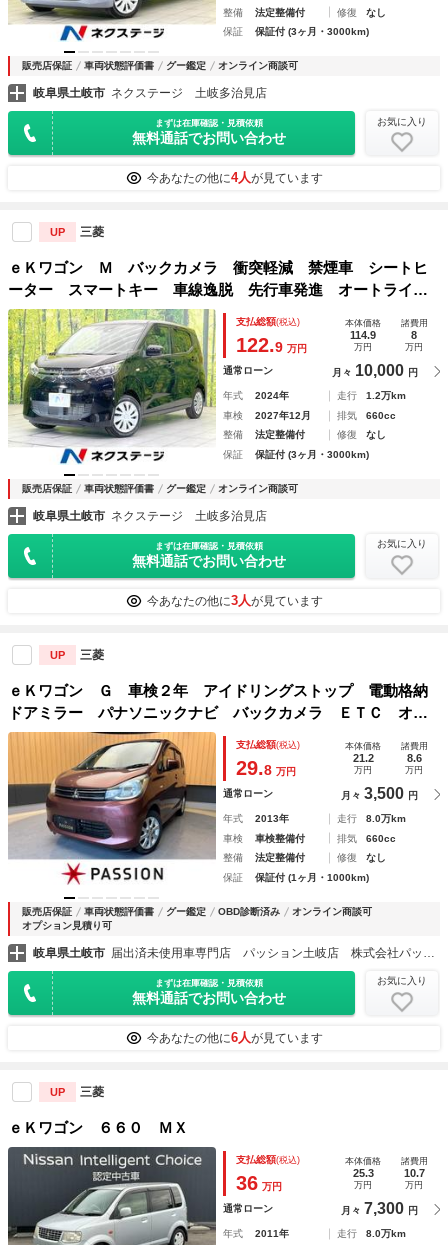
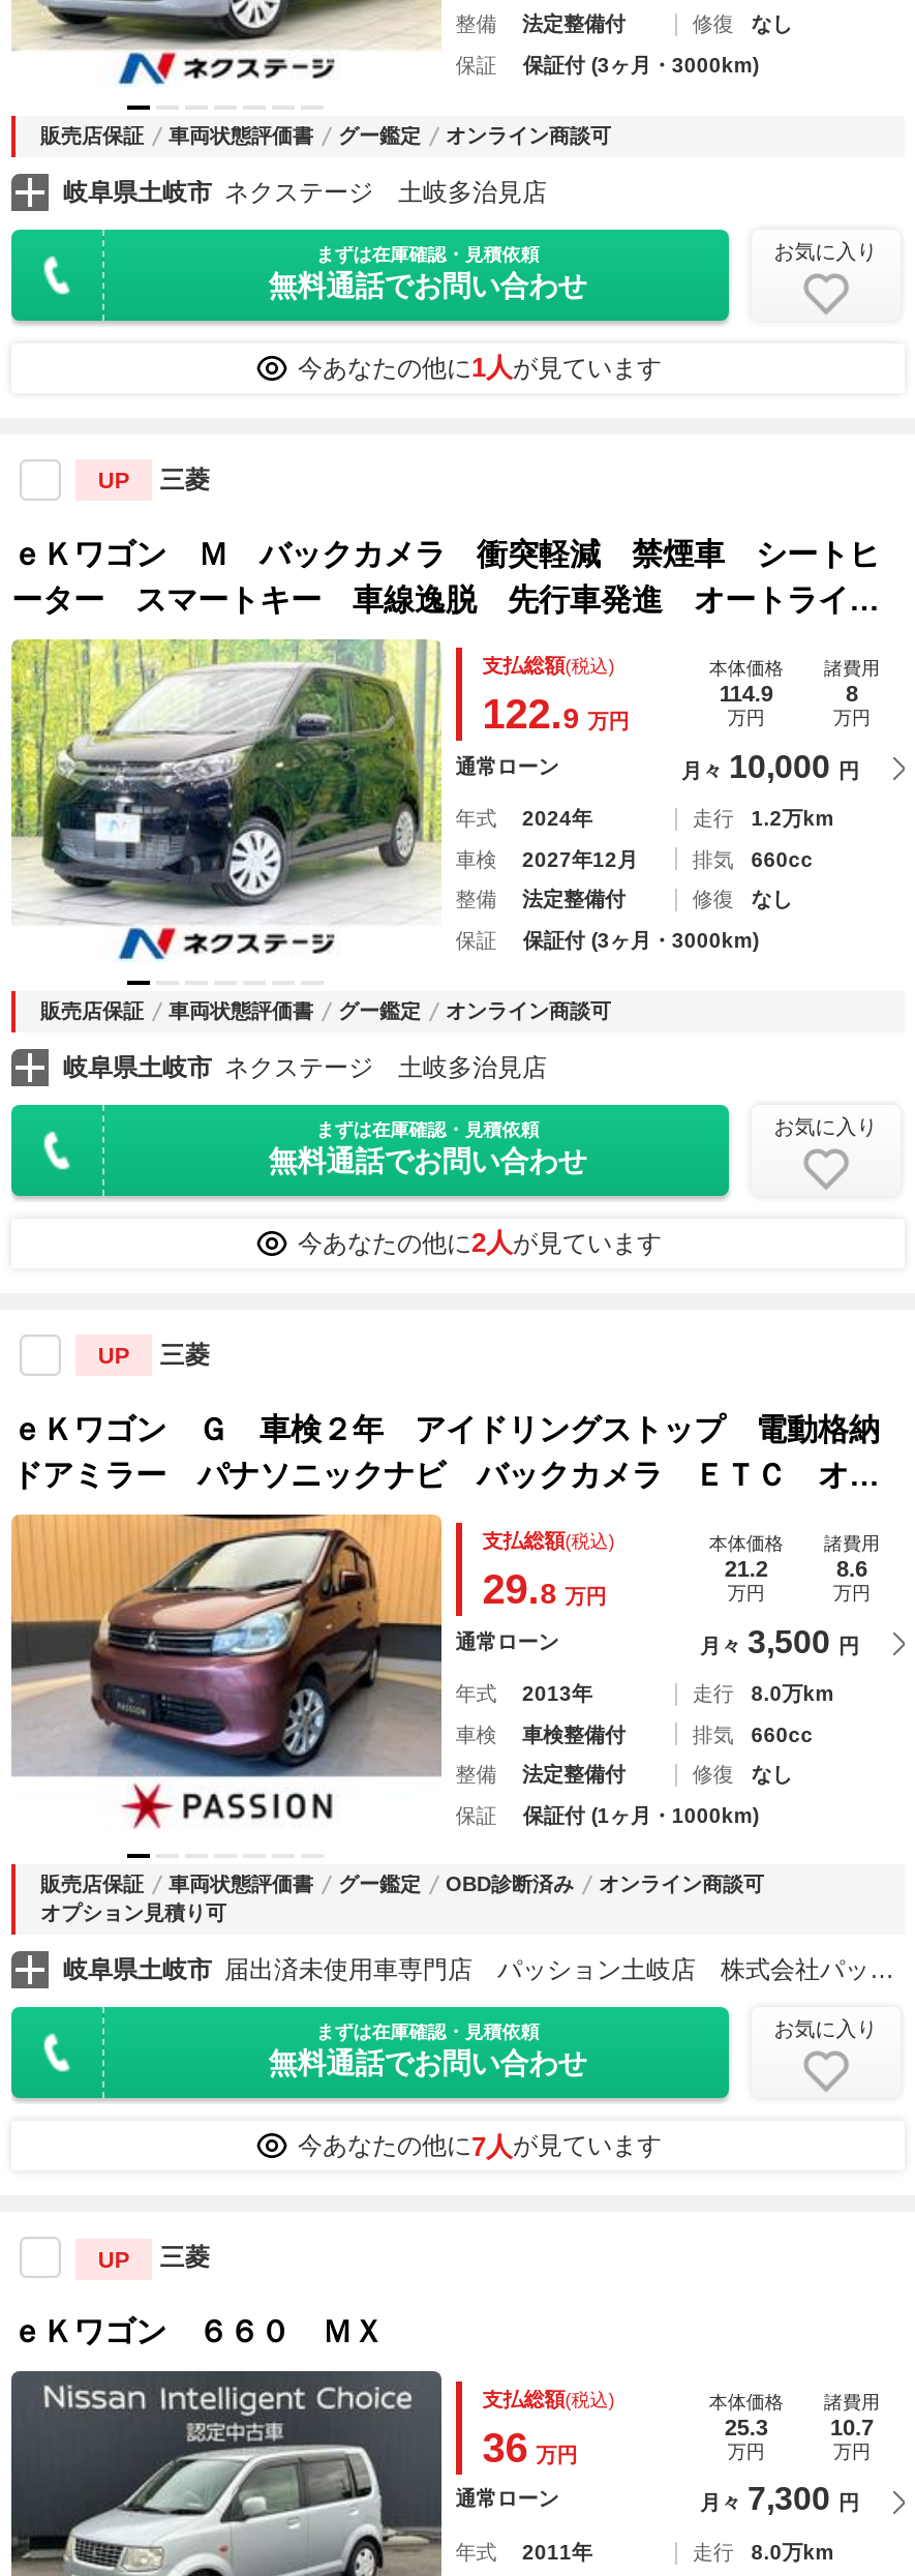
- 今あなたの他に4人が見ています
+ 今あなたの他に1人が見ています

- 今あなたの他に3人が見ています
+ 今あなたの他に2人が見ています

- 今あなたの他に6人が見ています
+ 今あなたの他に7人が見ています
